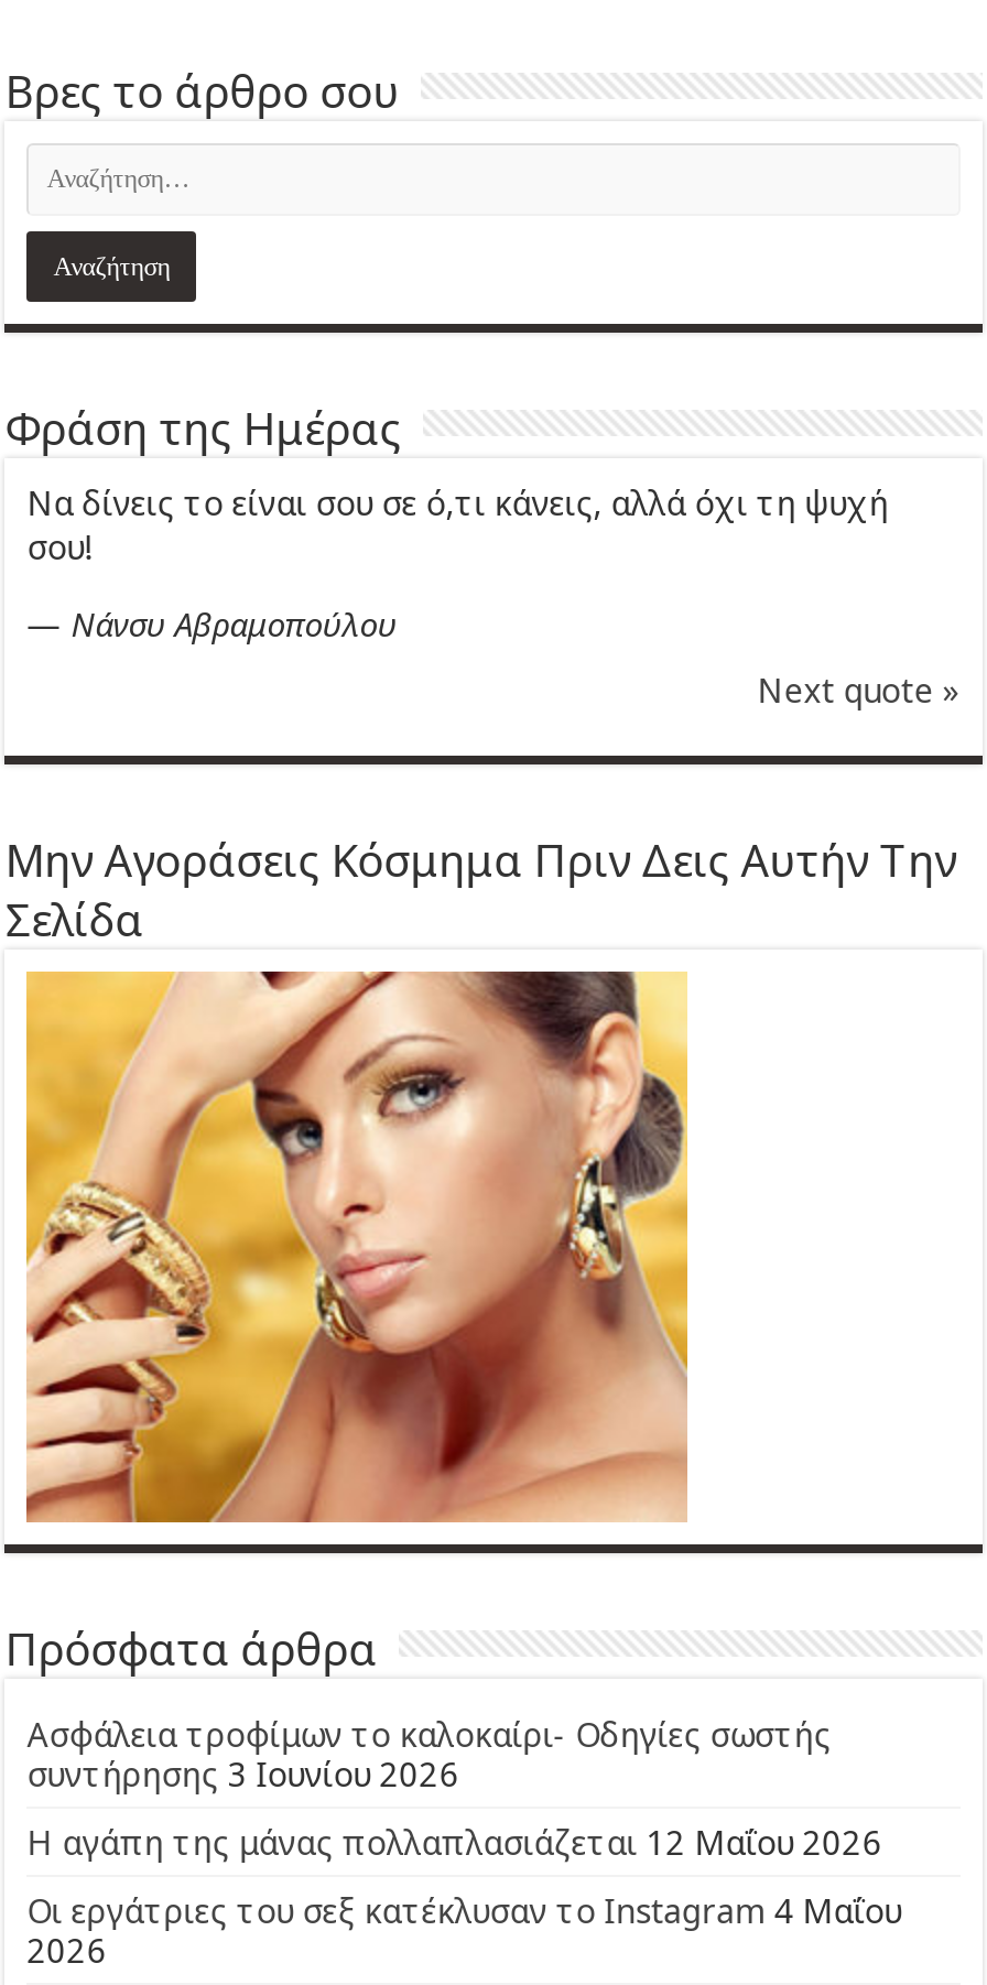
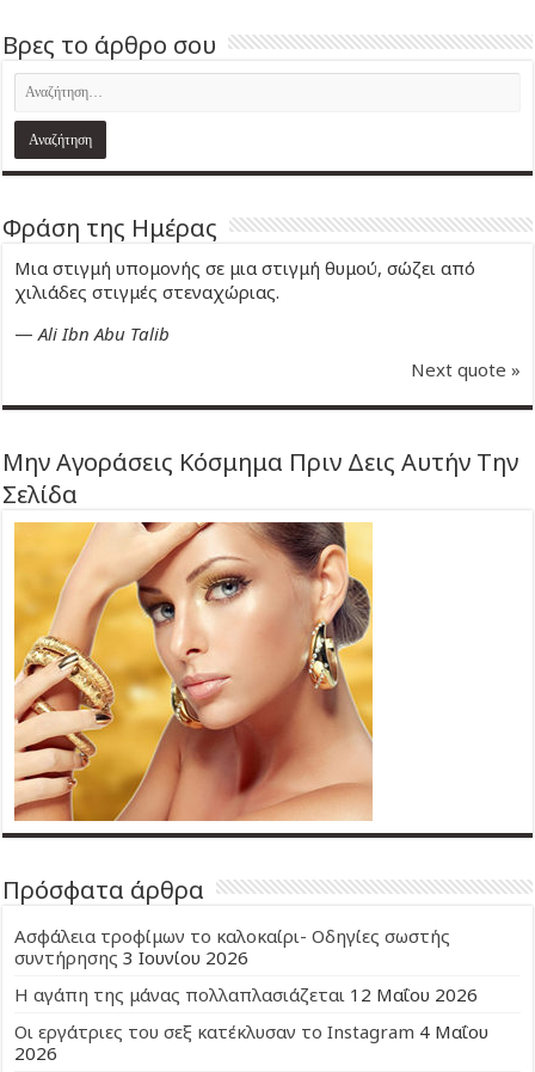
- Να δίνεις το είναι σου σε ό,τι κάνεις, αλλά όχι τη ψυχή
- σου!
+ Μια στιγμή υπομονής σε μια στιγμή θυμού, σώζει από
+ χιλιάδες στιγμές στεναχώριας.

- — Νάνσυ Αβραμοπούλου
+ — Ali Ibn Abu Talib
